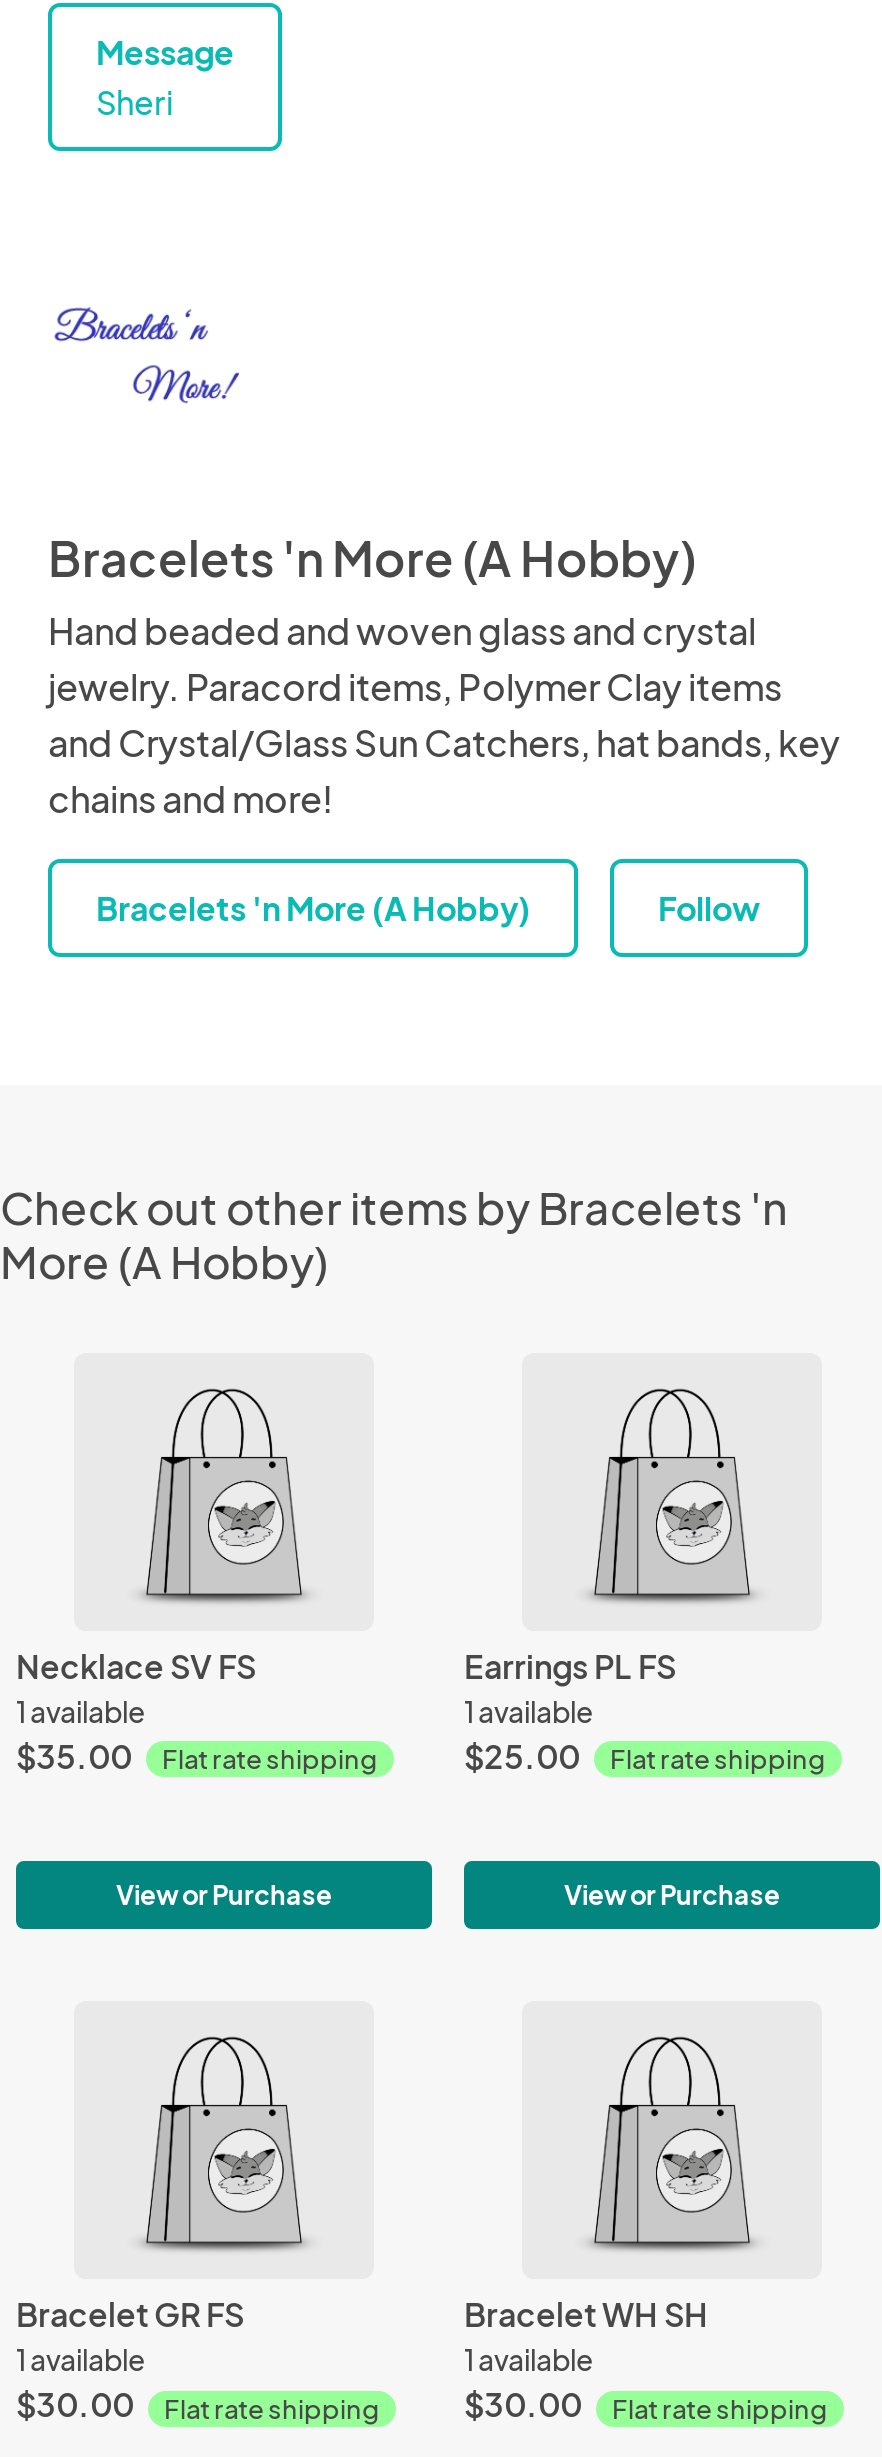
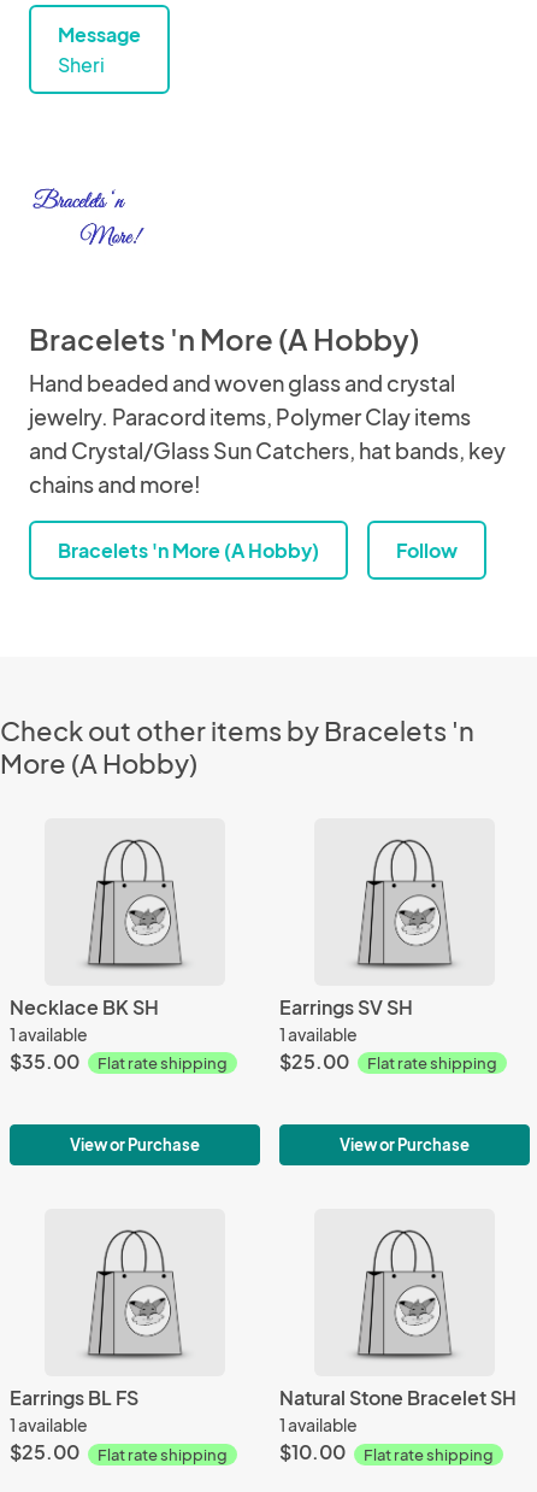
- Necklace SV FS
+ Necklace BK SH

- Earrings PL FS
+ Earrings SV SH

- Bracelet GR FS
+ Earrings BL FS

- Bracelet WH SH
+ Natural Stone Bracelet SH

- $30.00 Flat rate shipping
+ $25.00 Flat rate shipping

- $30.00 Flat rate shipping
+ $10.00 Flat rate shipping
